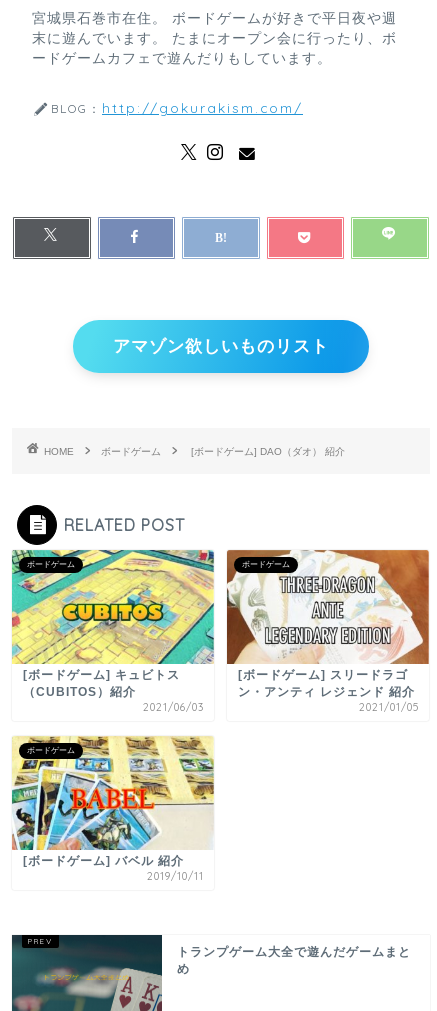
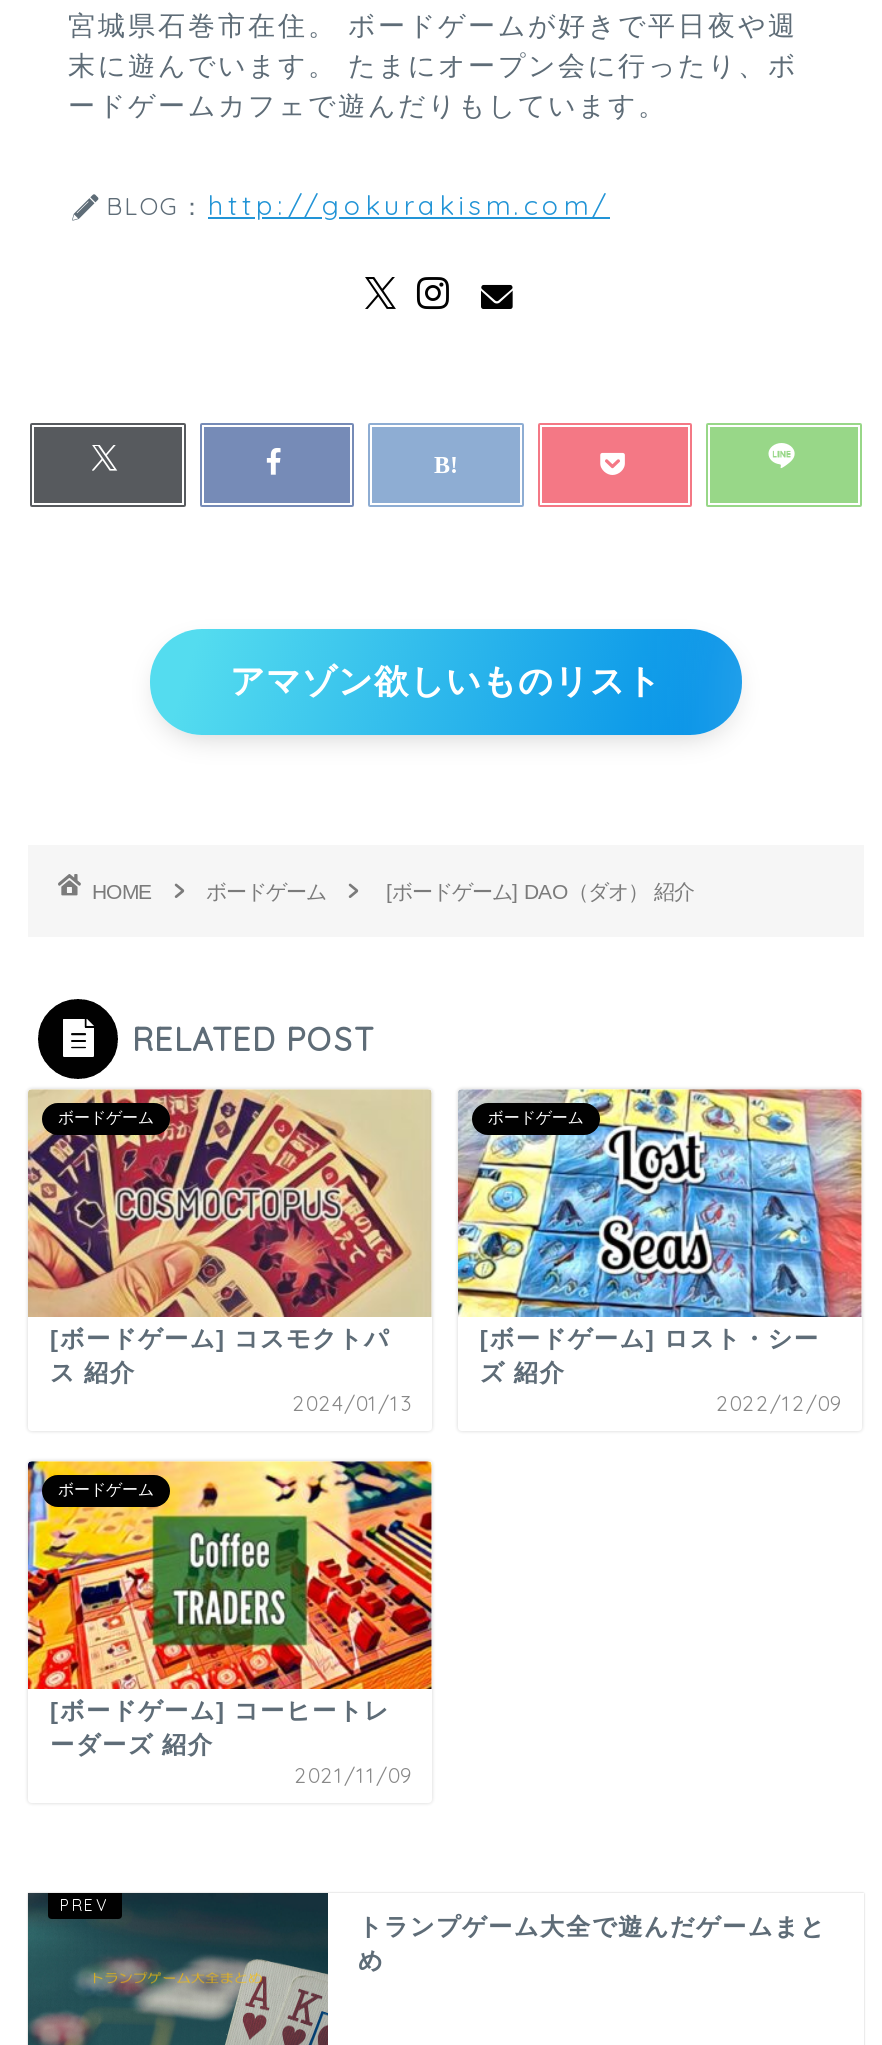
- [image]
- [ボードゲーム] キュビトス
- （CUBITOS）紹介
- 2021/06/03
+ [image]
+ [ボードゲーム] コスモクトパ
+ ス 紹介
+ 2024/01/13

- [image]
- [ボードゲーム] スリードラゴ
- ン・アンティ レジェンド 紹介
- 2021/01/05
+ [image]
+ [ボードゲーム] ロスト・シー
+ ズ 紹介
+ 2022/12/09

- [image]
- [ボードゲーム] バベル 紹介
- 2019/10/11
+ [image]
+ [ボードゲーム] コーヒートレ
+ ーダーズ 紹介
+ 2021/11/09
